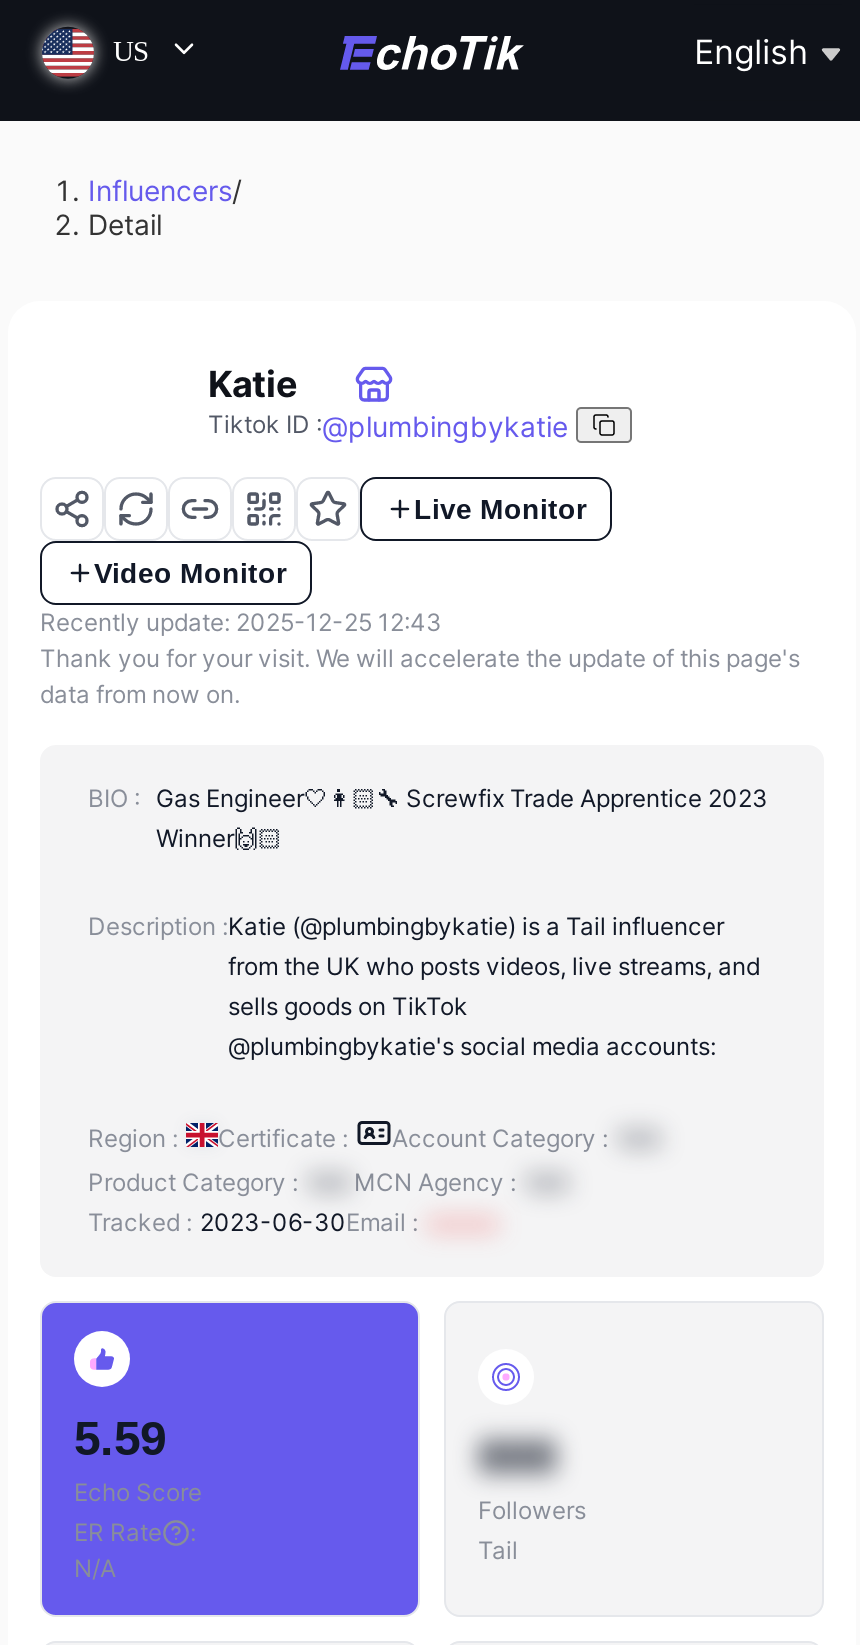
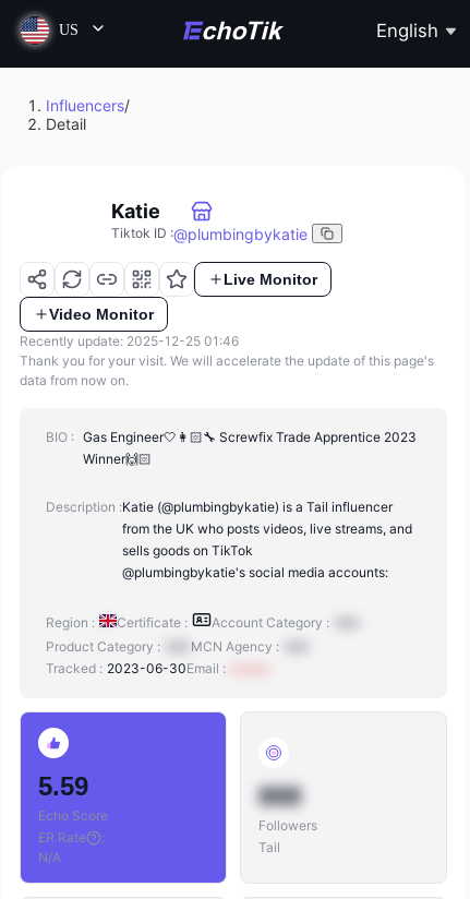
- Recently update: 2025-12-25 12:43
+ Recently update: 2025-12-25 01:46
